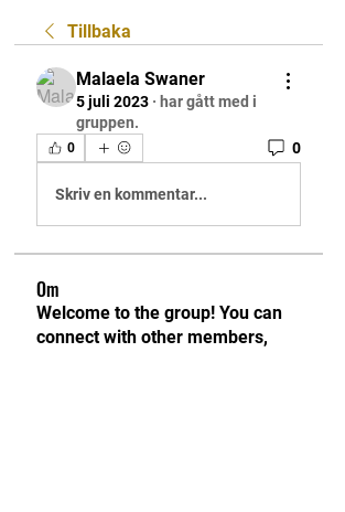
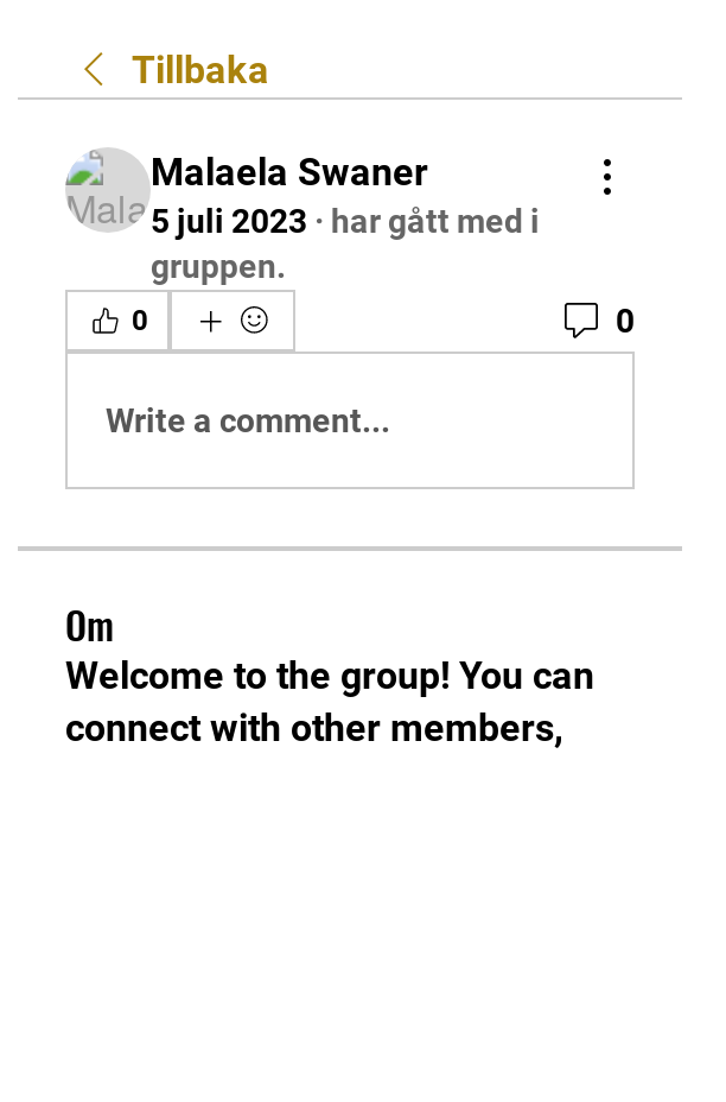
- Skriv en kommentar...
+ Write a comment...
